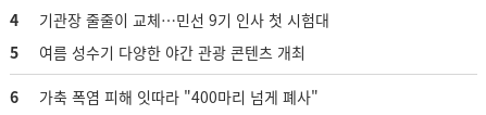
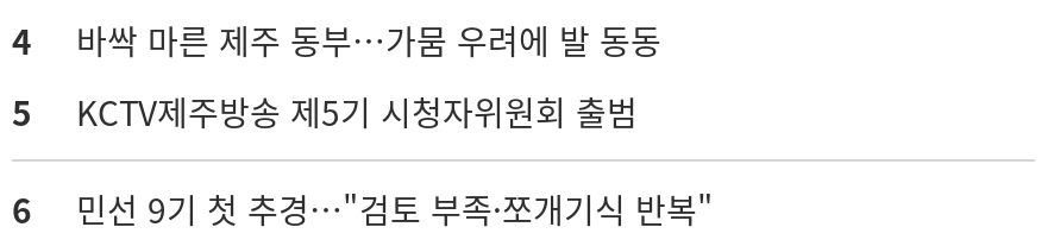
- 기관장 줄줄이 교체…민선 9기 인사 첫 시험대
+ 바싹 마른 제주 동부…가뭄 우려에 발 동동

- 여름 성수기 다양한 야간 관광 콘텐츠 개최
+ KCTV제주방송 제5기 시청자위원회 출범

- 가축 폭염 피해 잇따라 "400마리 넘게 폐사"
+ 민선 9기 첫 추경…"검토 부족·쪼개기식 반복"
